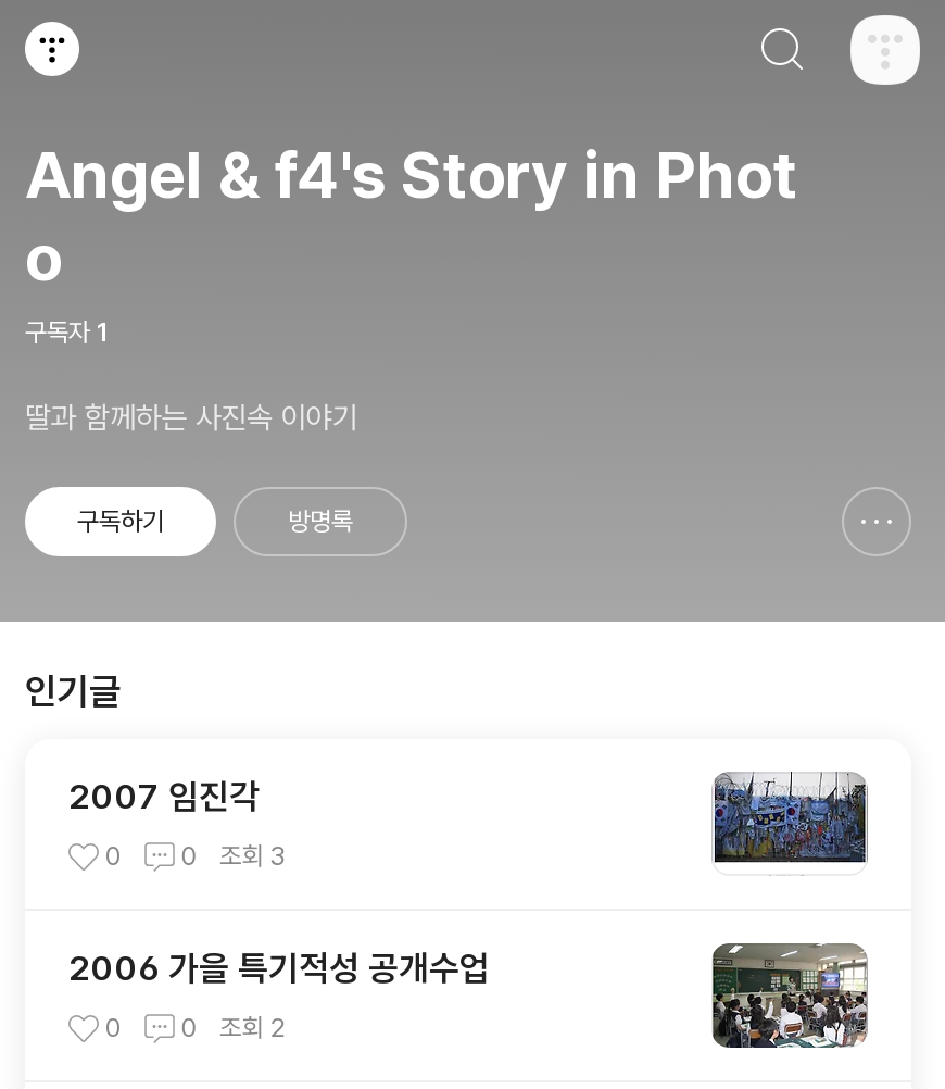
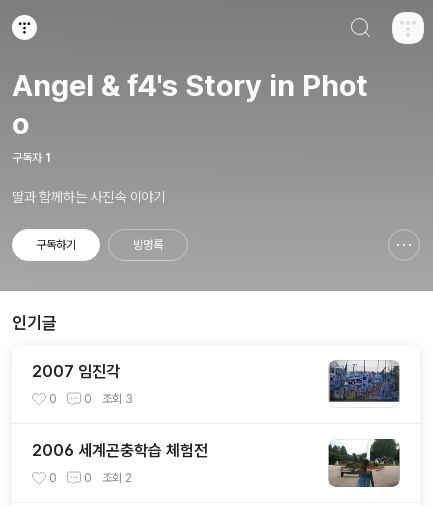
- 2006 가을 특기적성 공개수업
+ 2006 세계곤충학습 체험전

- [image]
+ [image]
